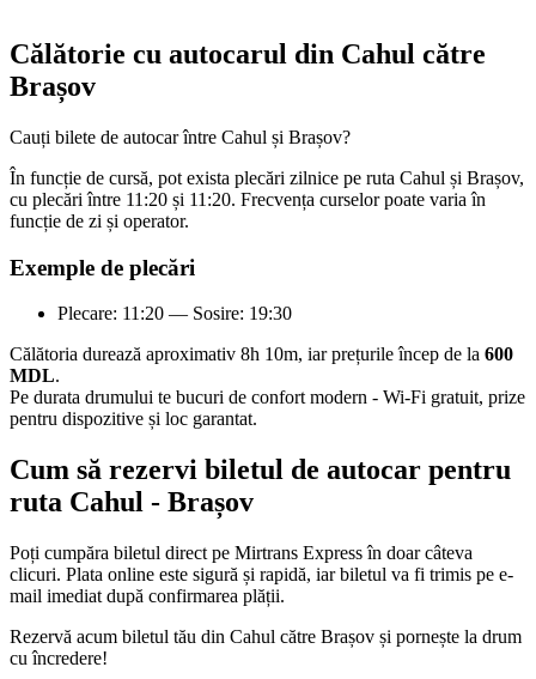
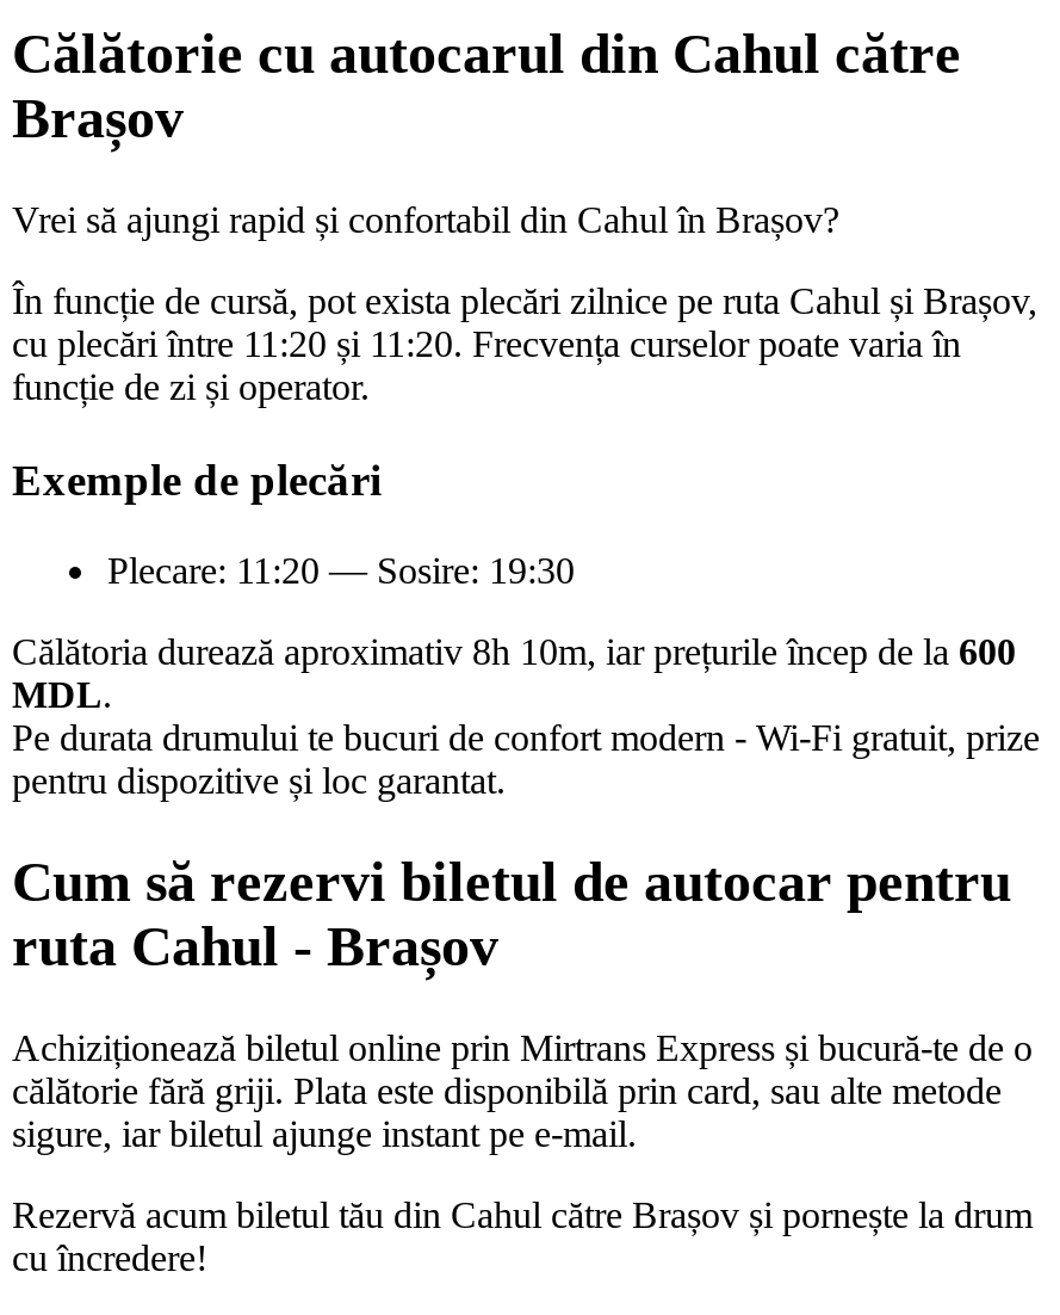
- Cauți bilete de autocar între Cahul și Brașov?
+ Vrei să ajungi rapid și confortabil din Cahul în Brașov?

- Poți cumpăra biletul direct pe Mirtrans Express în doar câteva
- clicuri. Plata online este sigură și rapidă, iar biletul va fi trimis pe e-
- mail imediat după confirmarea plății.
+ Achiziționează biletul online prin Mirtrans Express și bucură-te de o
+ călătorie fără griji. Plata este disponibilă prin card, sau alte metode
+ sigure, iar biletul ajunge instant pe e-mail.
